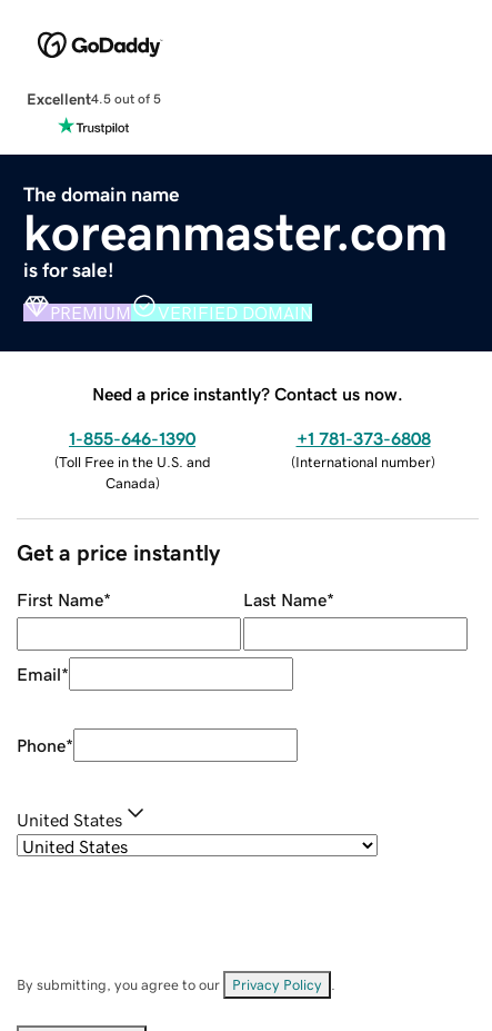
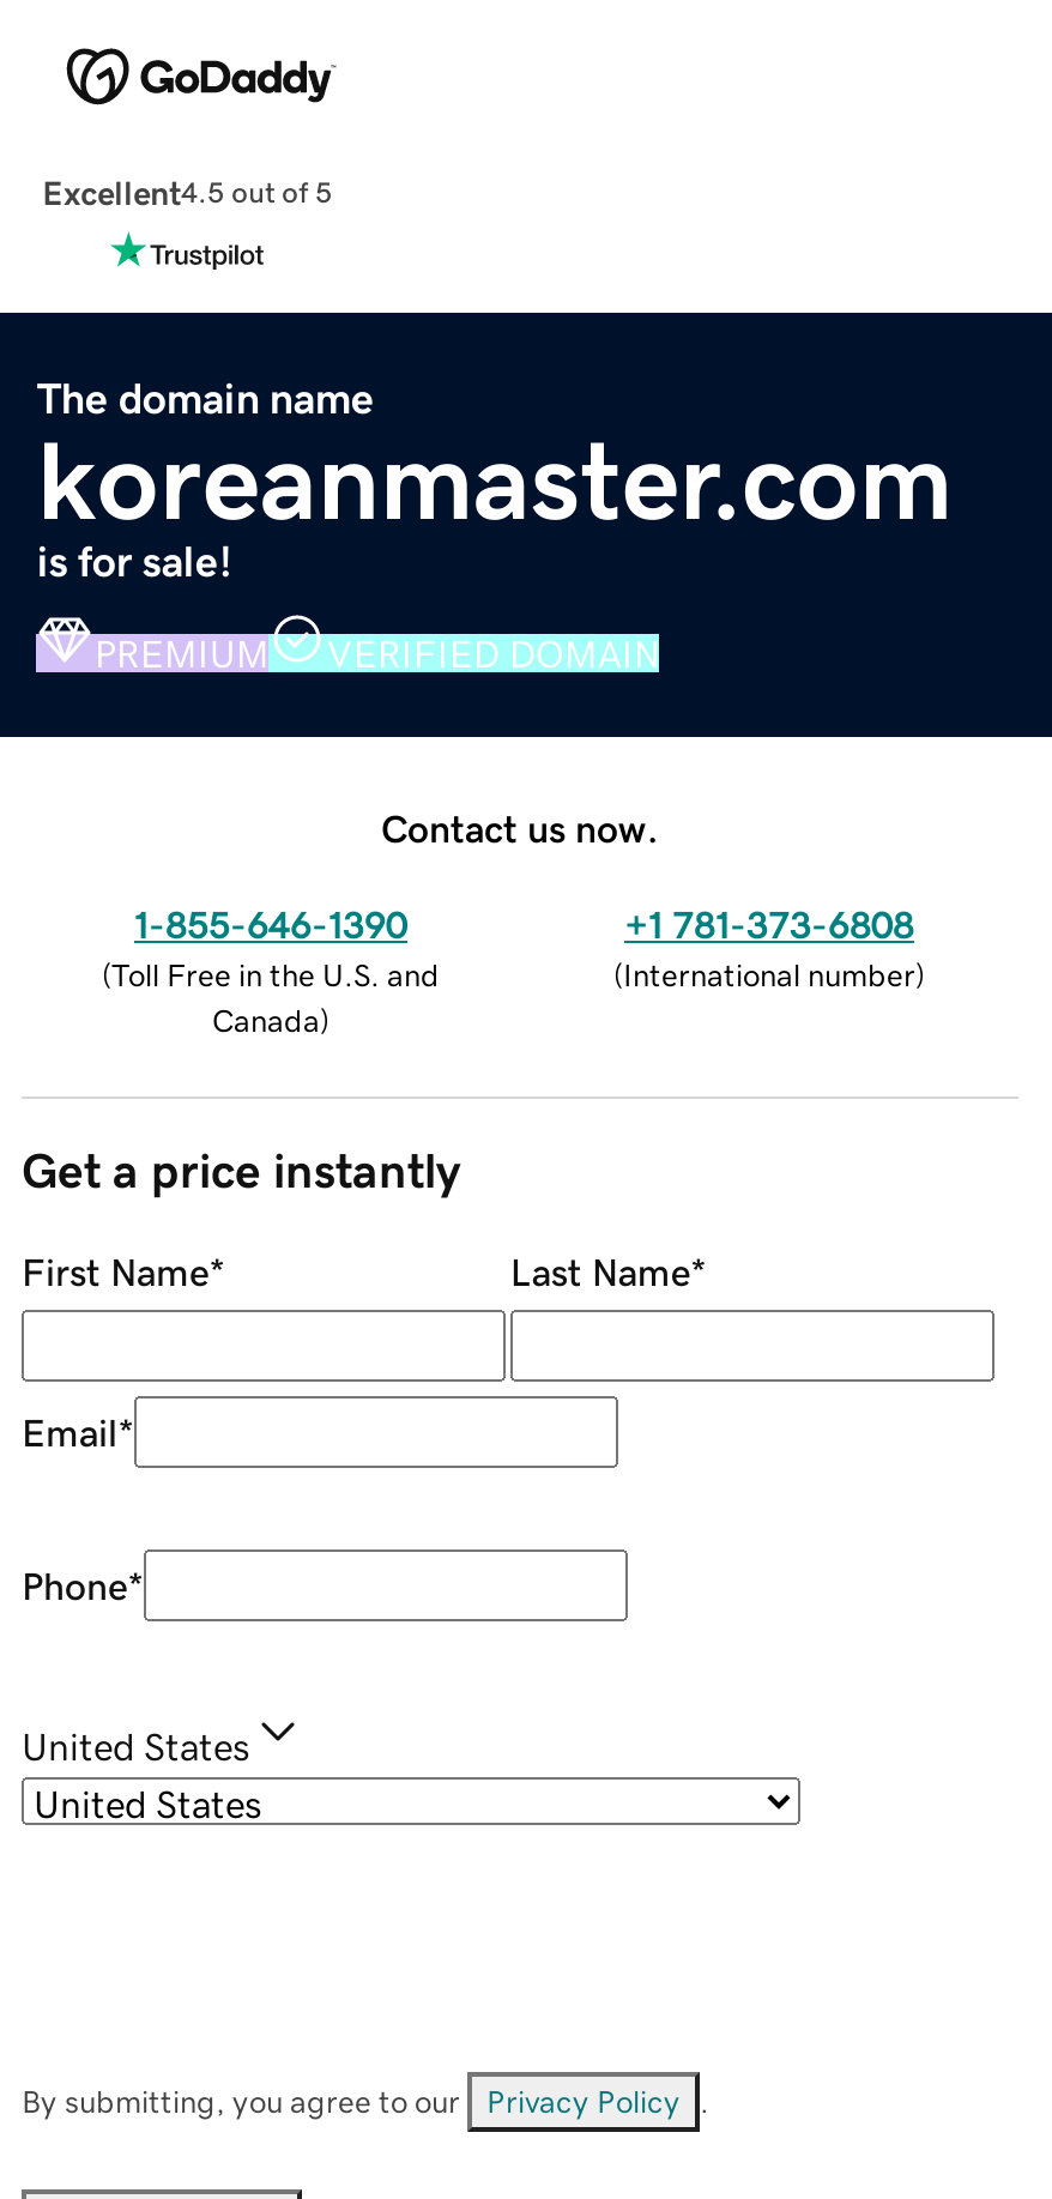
- Need a price instantly? Contact us now.
+ Contact us now.
